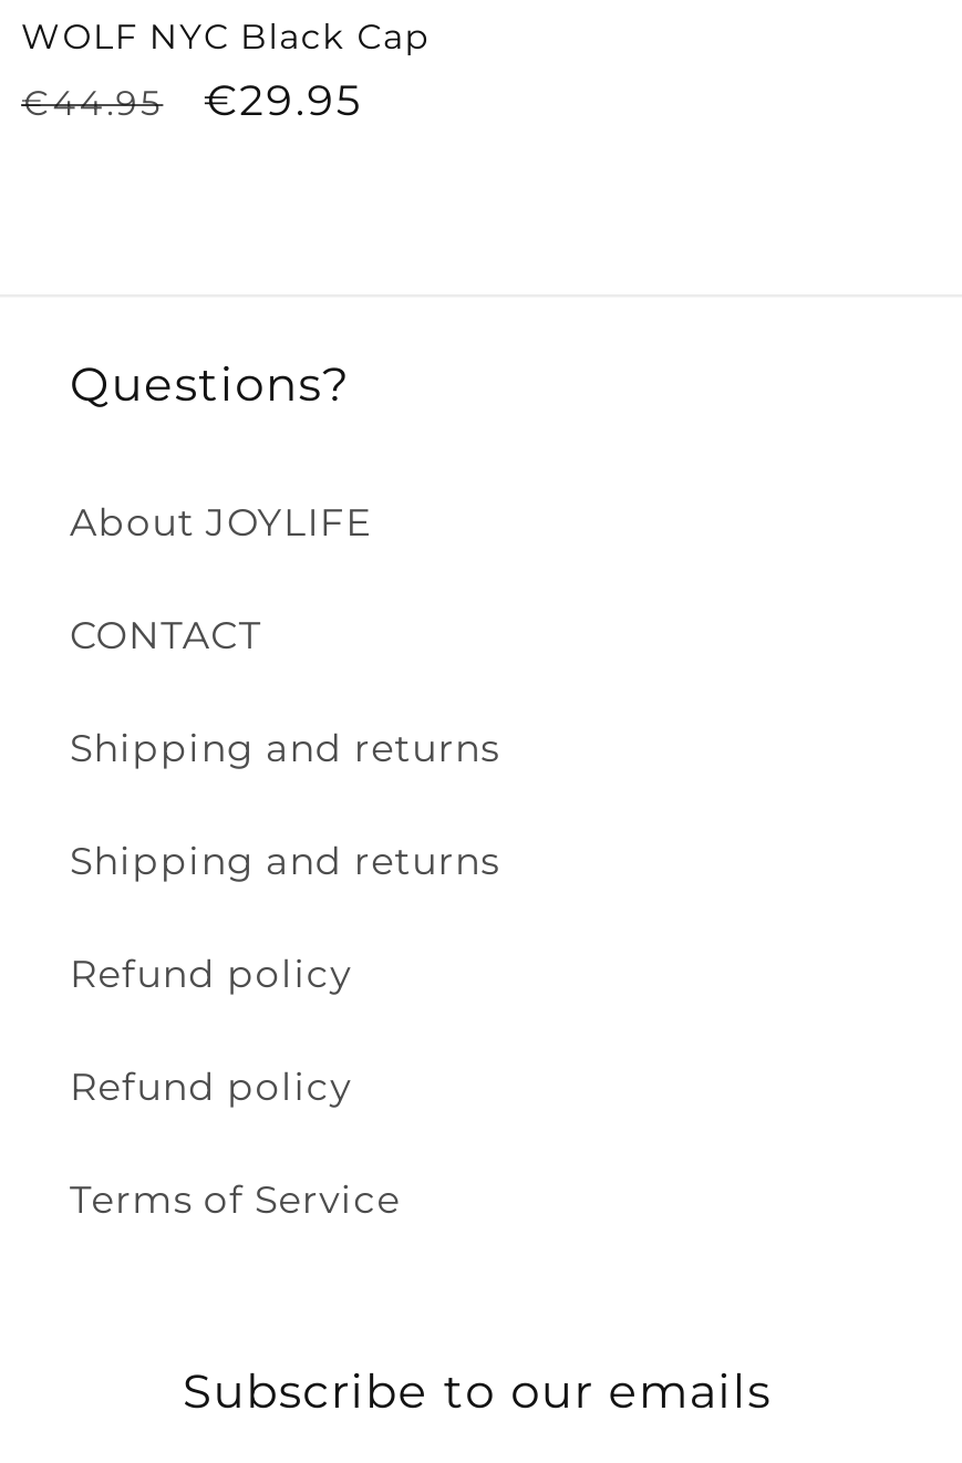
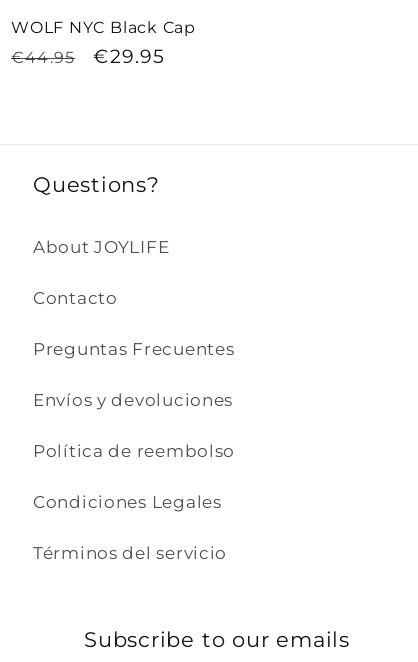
- CONTACT
+ Contacto

- Shipping and returns
+ Preguntas Frecuentes

- Shipping and returns
+ Envíos y devoluciones

- Refund policy
+ Política de reembolso

- Refund policy
+ Condiciones Legales

- Terms of Service
+ Términos del servicio
